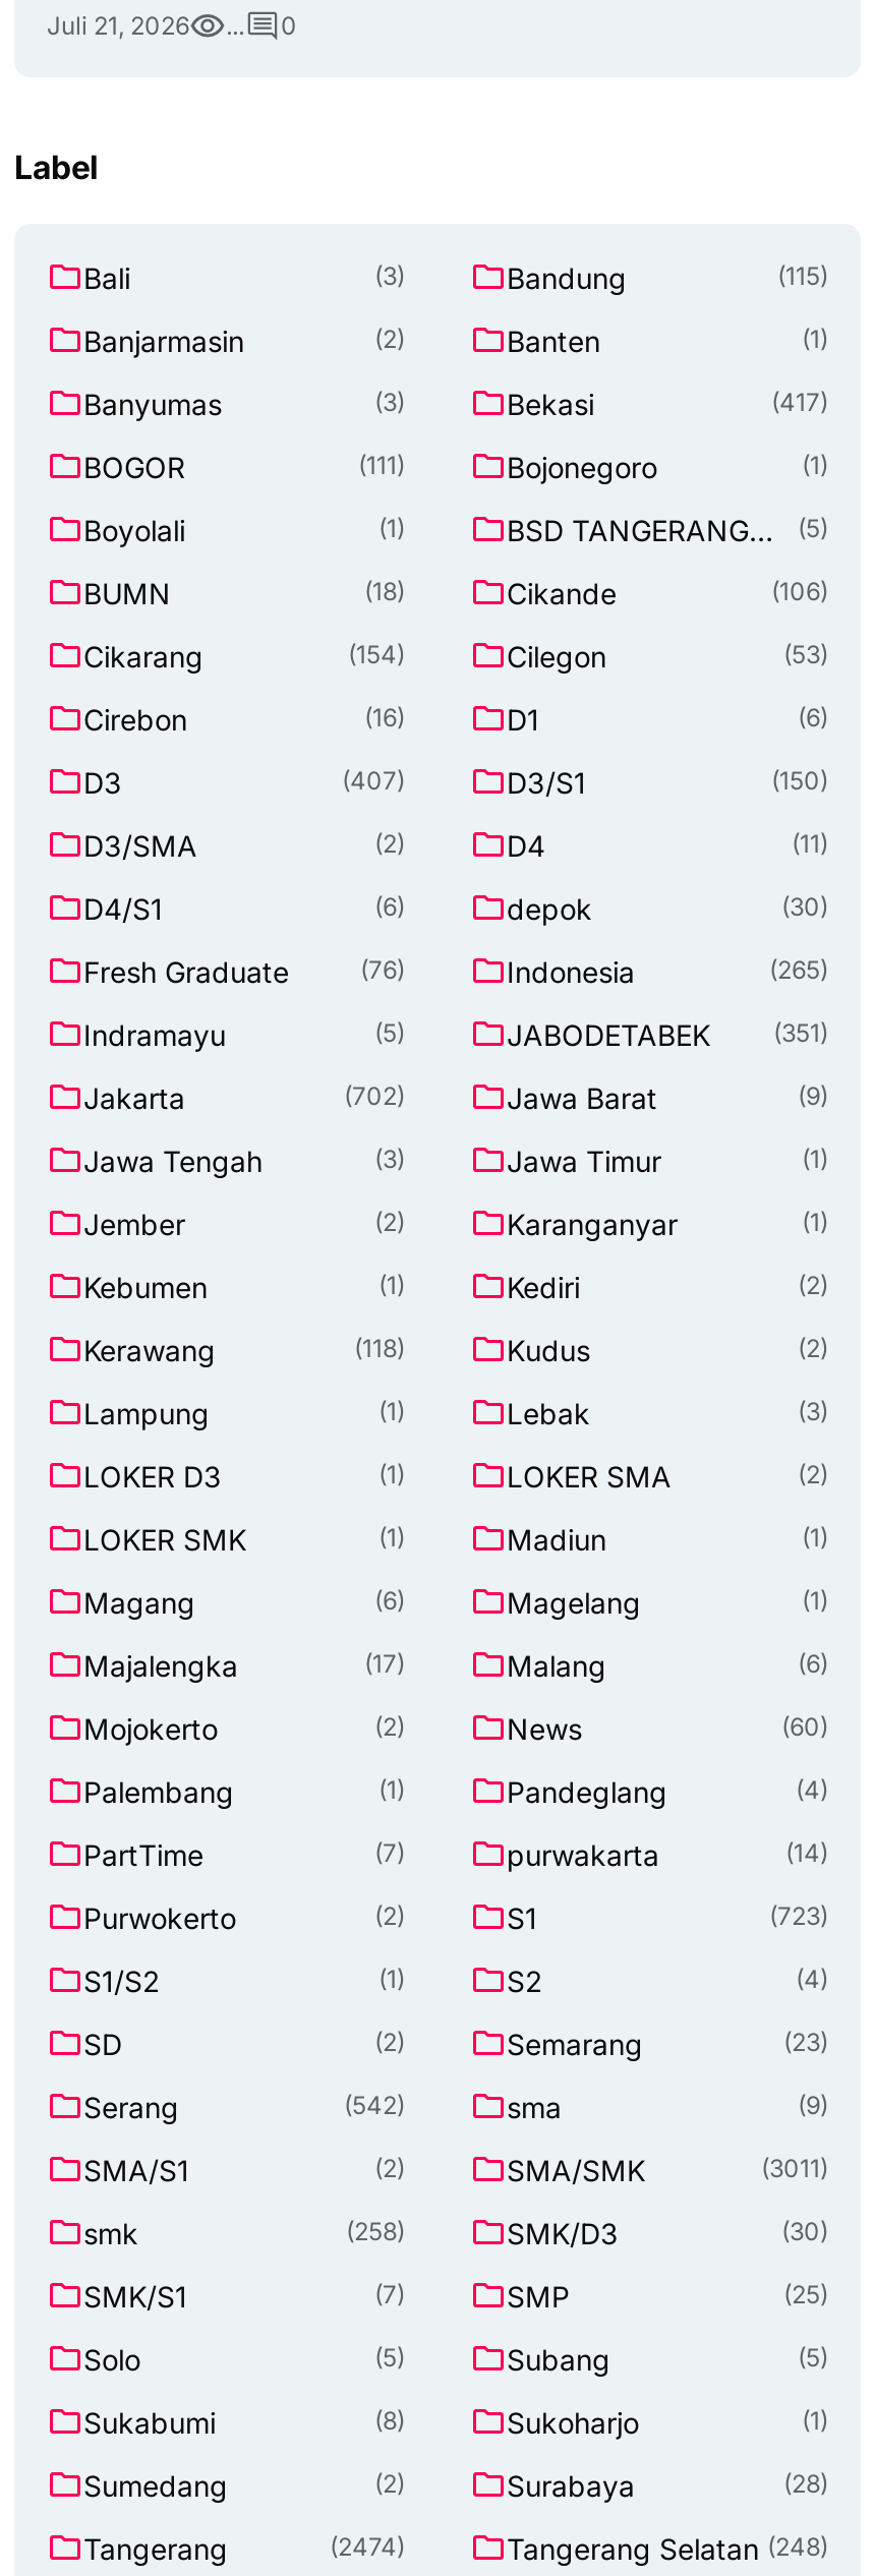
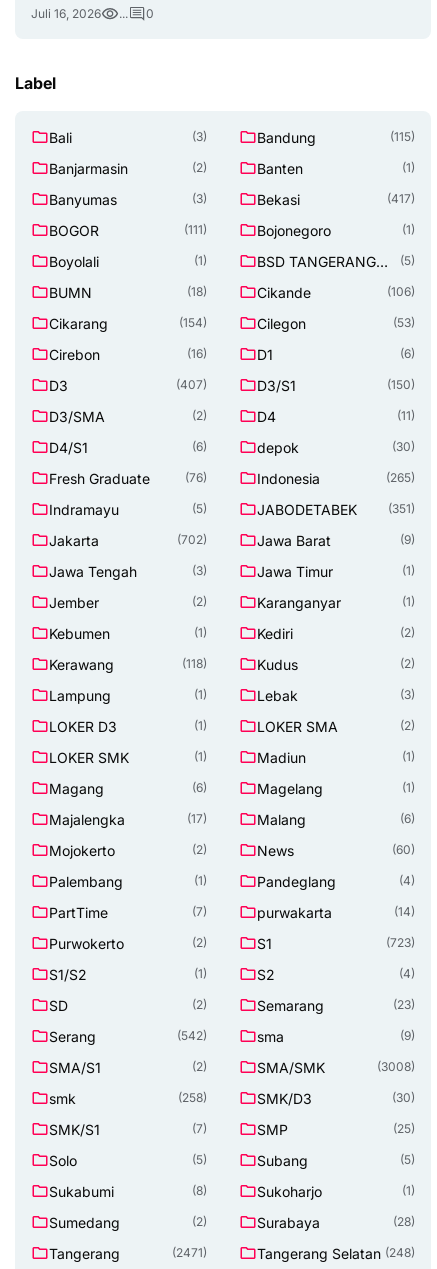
- Juli 21, 2026
+ Juli 16, 2026

- (3011)
+ (3008)

- (2474)
+ (2471)
